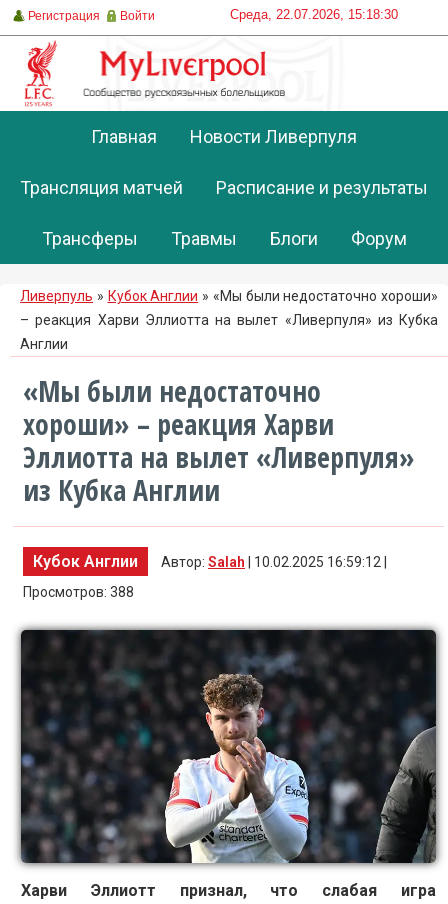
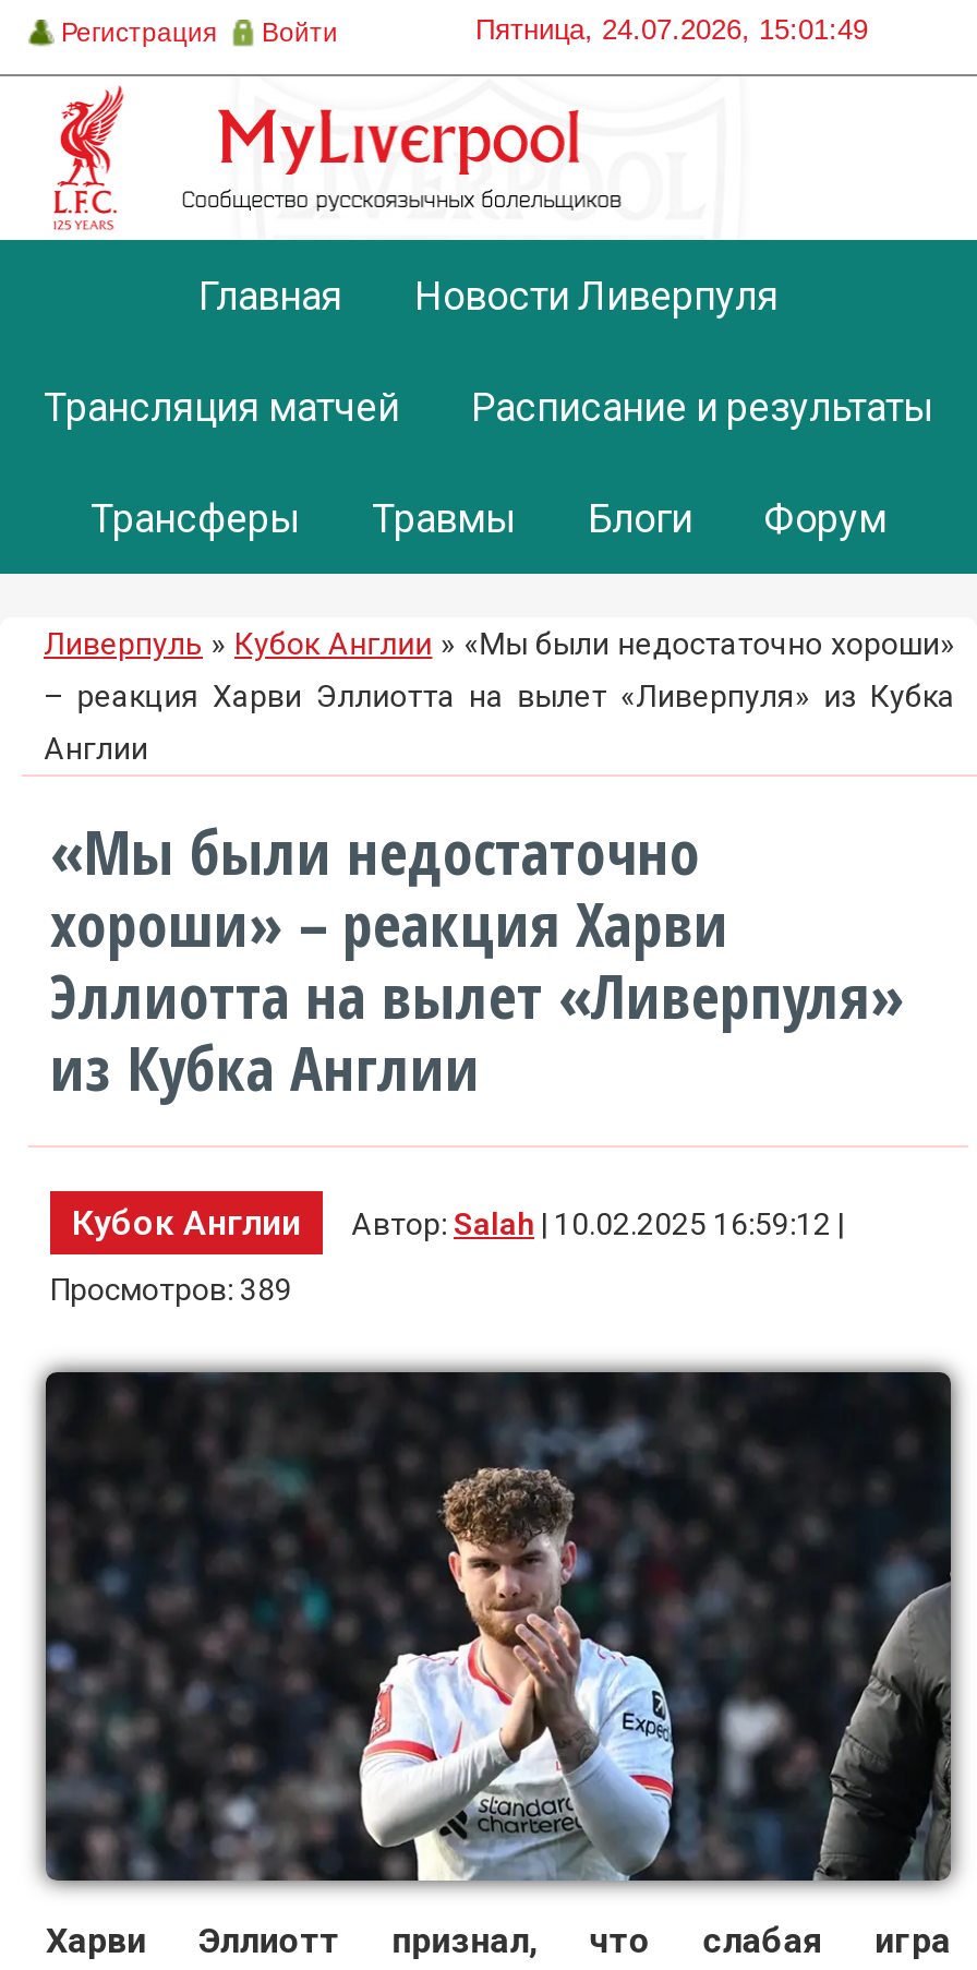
- Среда, 22.07.2026, 15:18:30
+ Пятница, 24.07.2026, 15:01:49

- Просмотров: 388
+ Просмотров: 389
